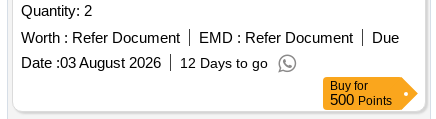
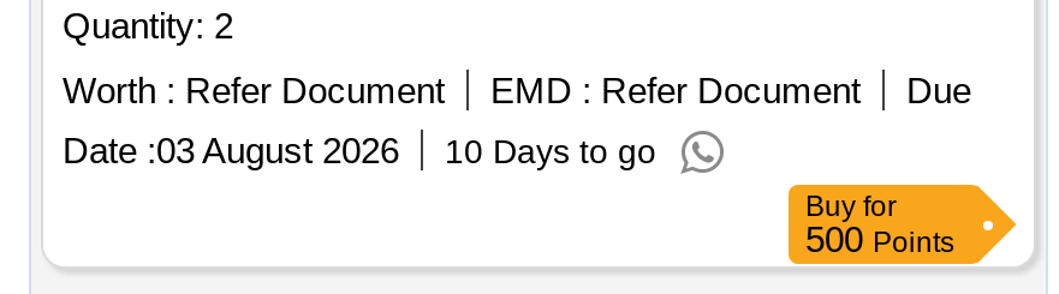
- Date : 03 August 2026 12 Days to go
+ Date : 03 August 2026 10 Days to go
